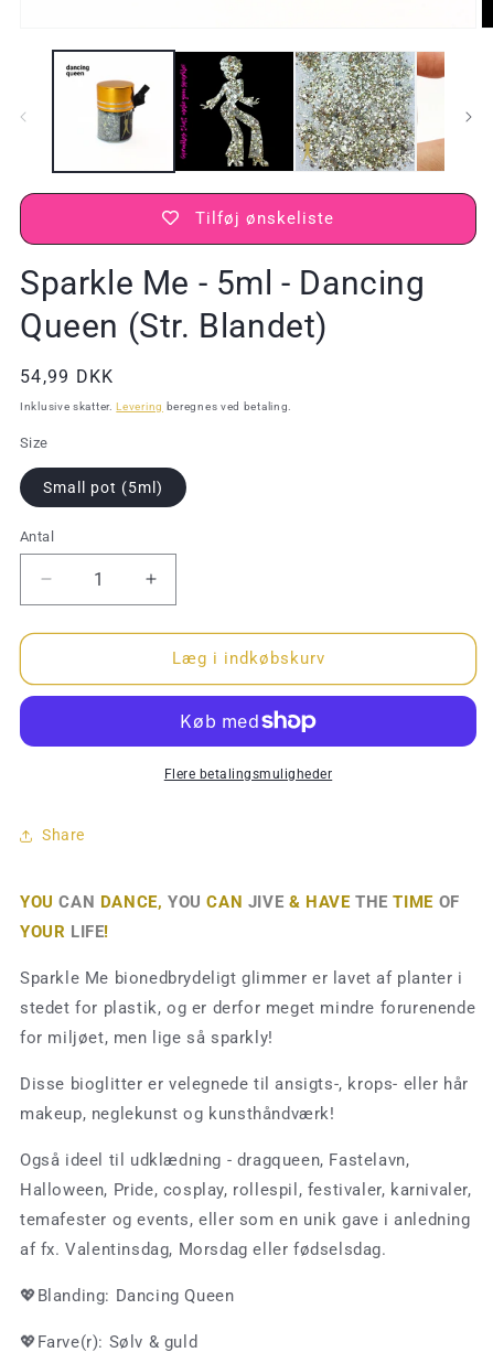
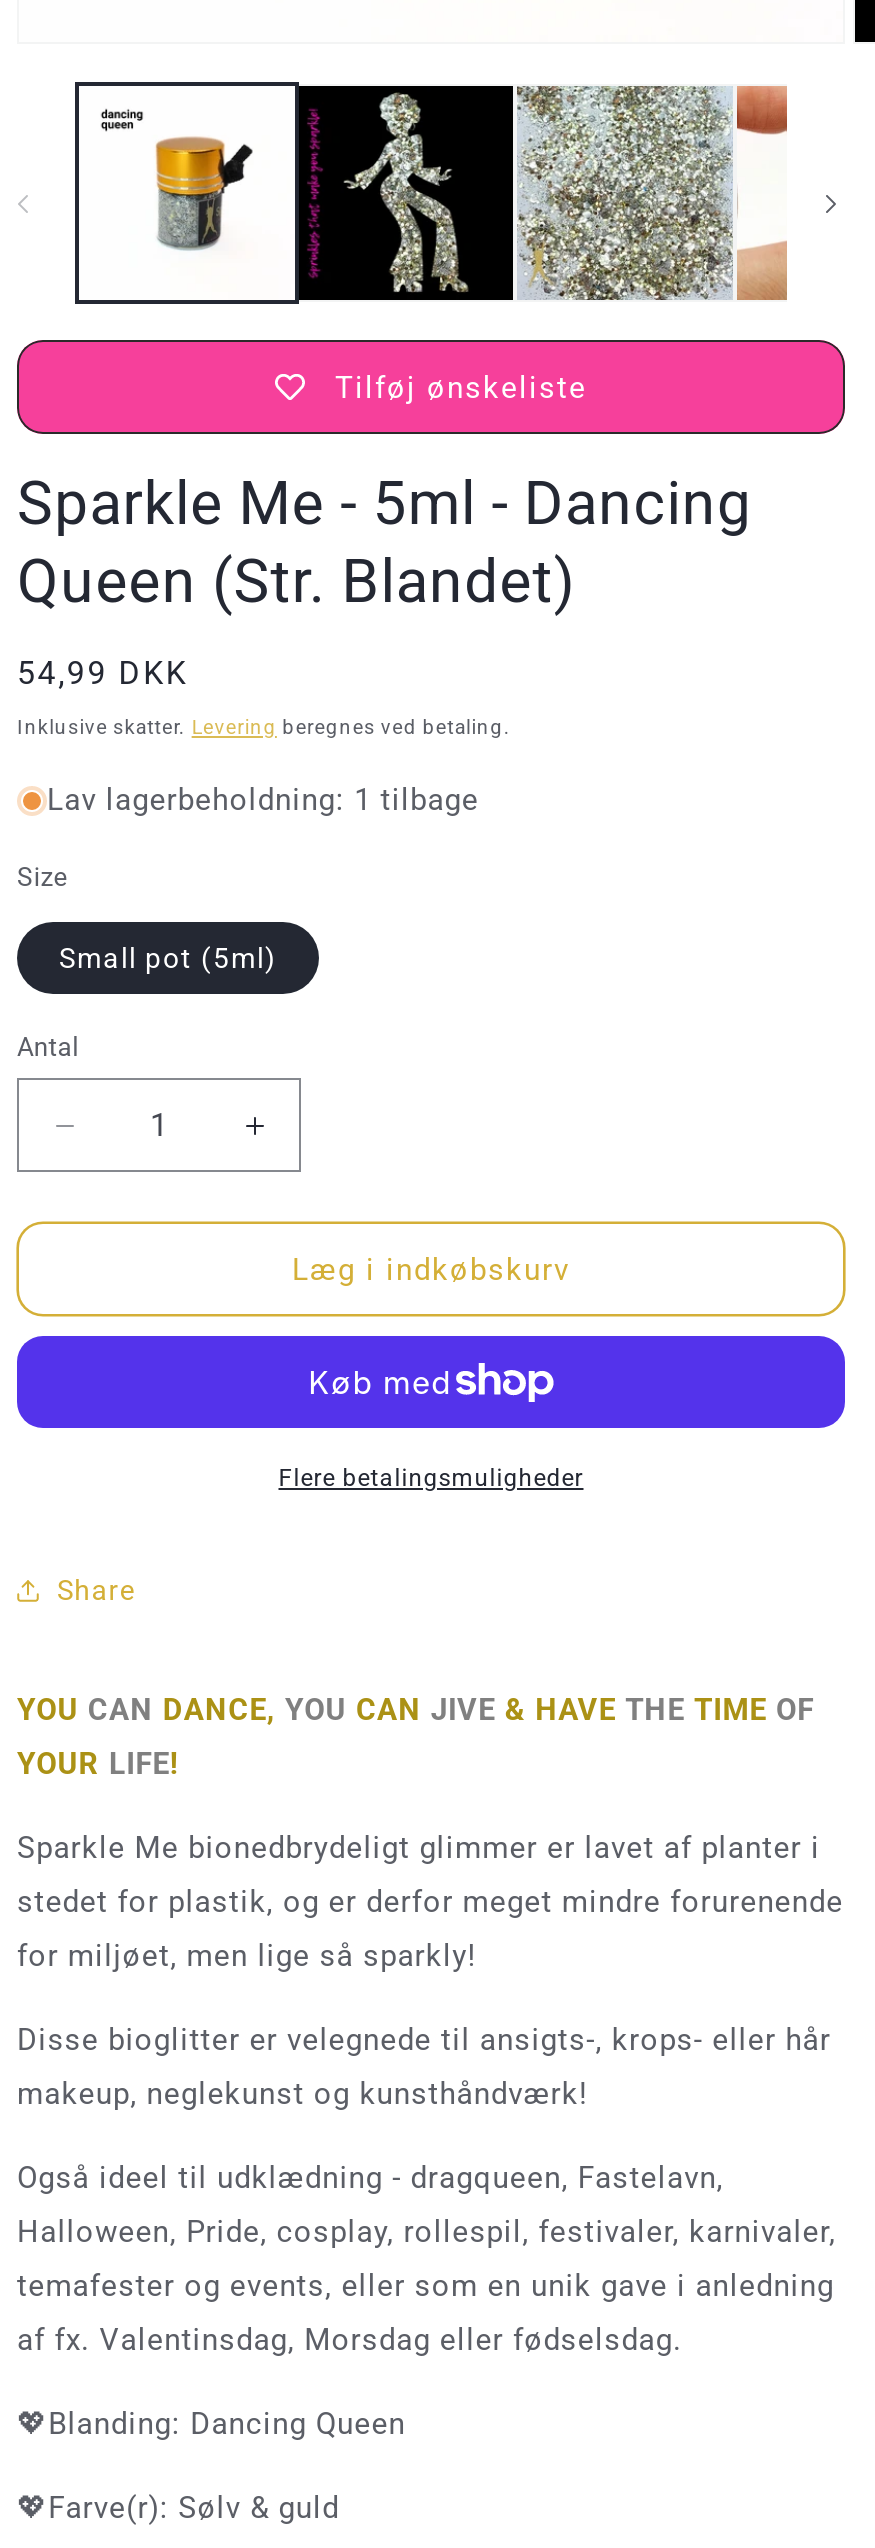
+ Lav lagerbeholdning: 1 tilbage
